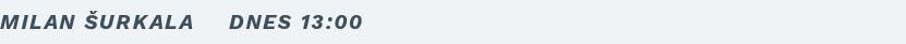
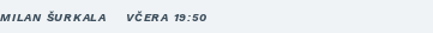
- MILAN ŠURKALA DNES 13:00
+ MILAN ŠURKALA VČERA 19:50
